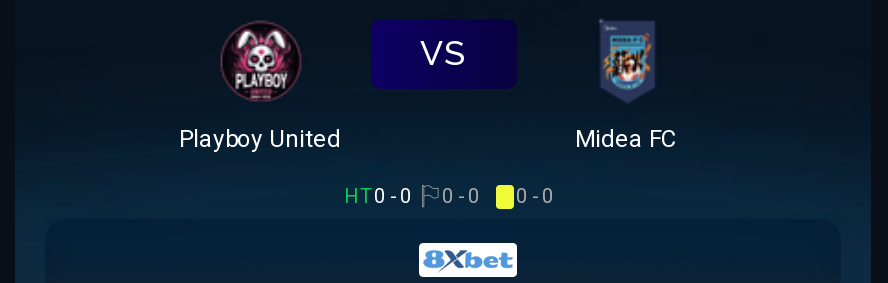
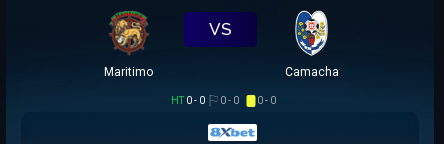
- [image]
- Playboy United
+ [image]
+ Maritimo

- [image]
- Midea FC
+ [image]
+ Camacha
